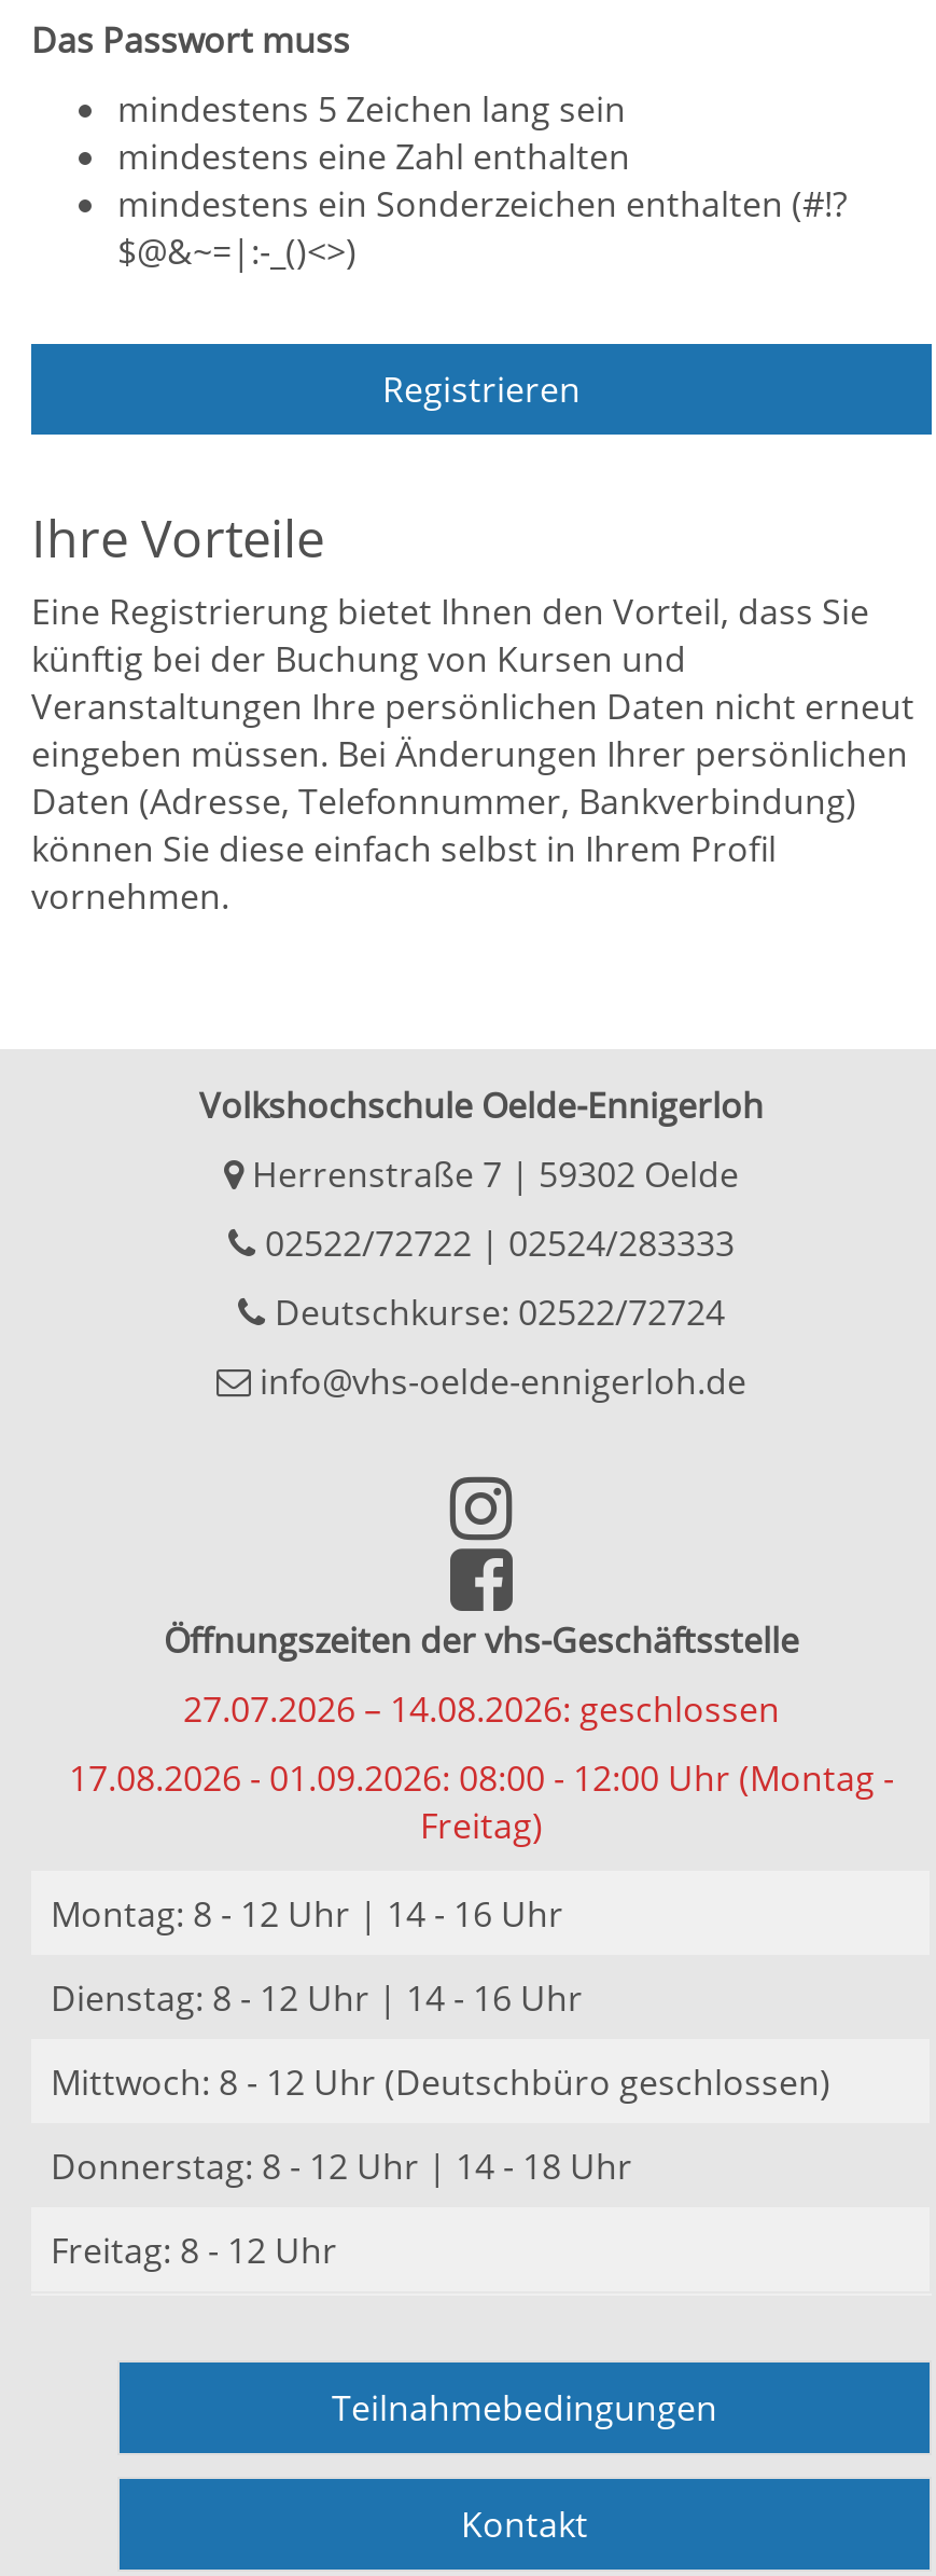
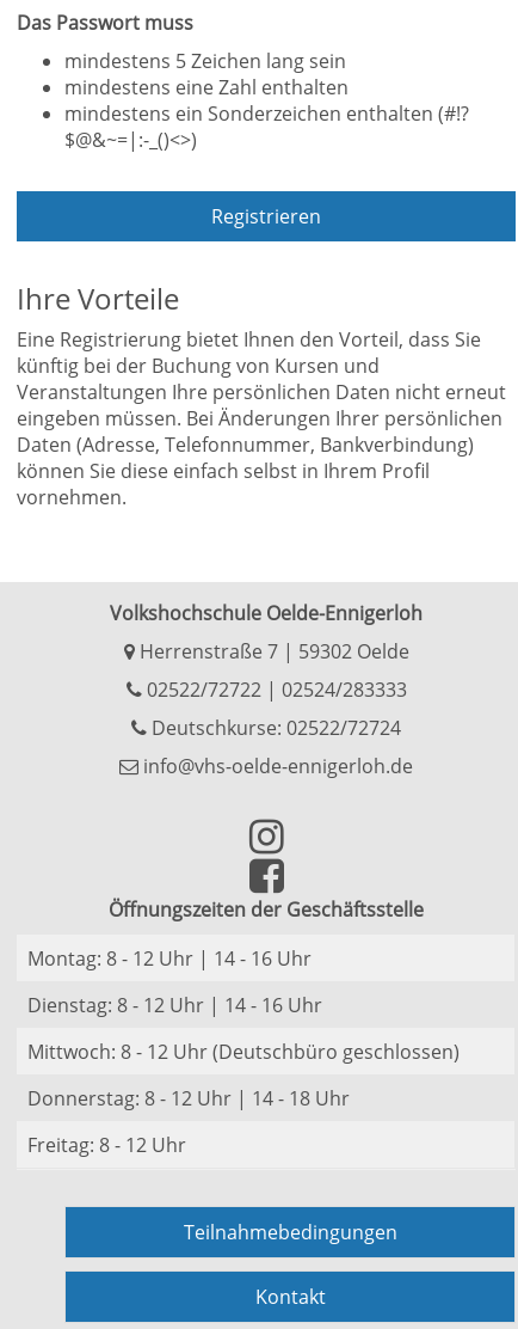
- Öffnungszeiten der vhs-Geschäftsstelle
- 27.07.2026 – 14.08.2026: geschlossen
- 17.08.2026 - 01.09.2026: 08:00 - 12:00 Uhr (Montag -
- Freitag)
+ Öffnungszeiten der Geschäftsstelle
